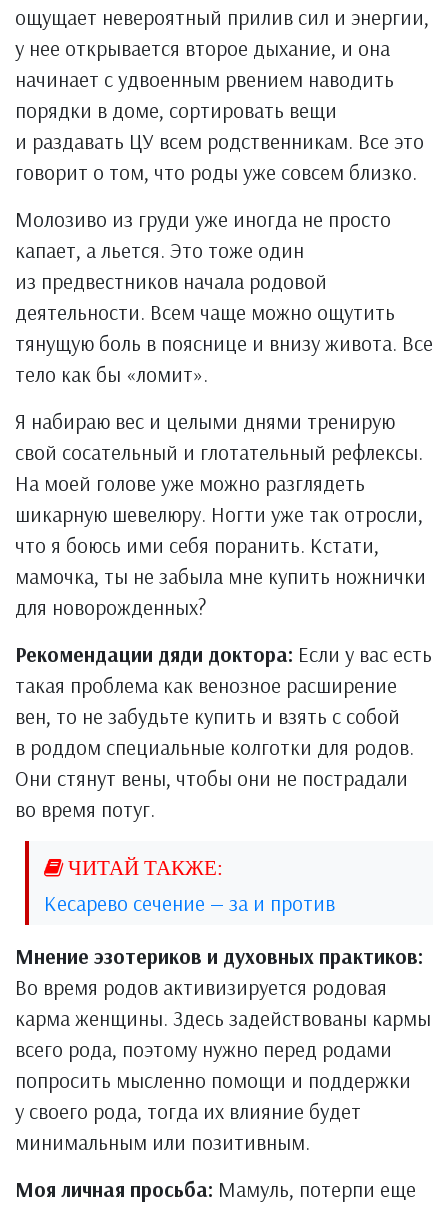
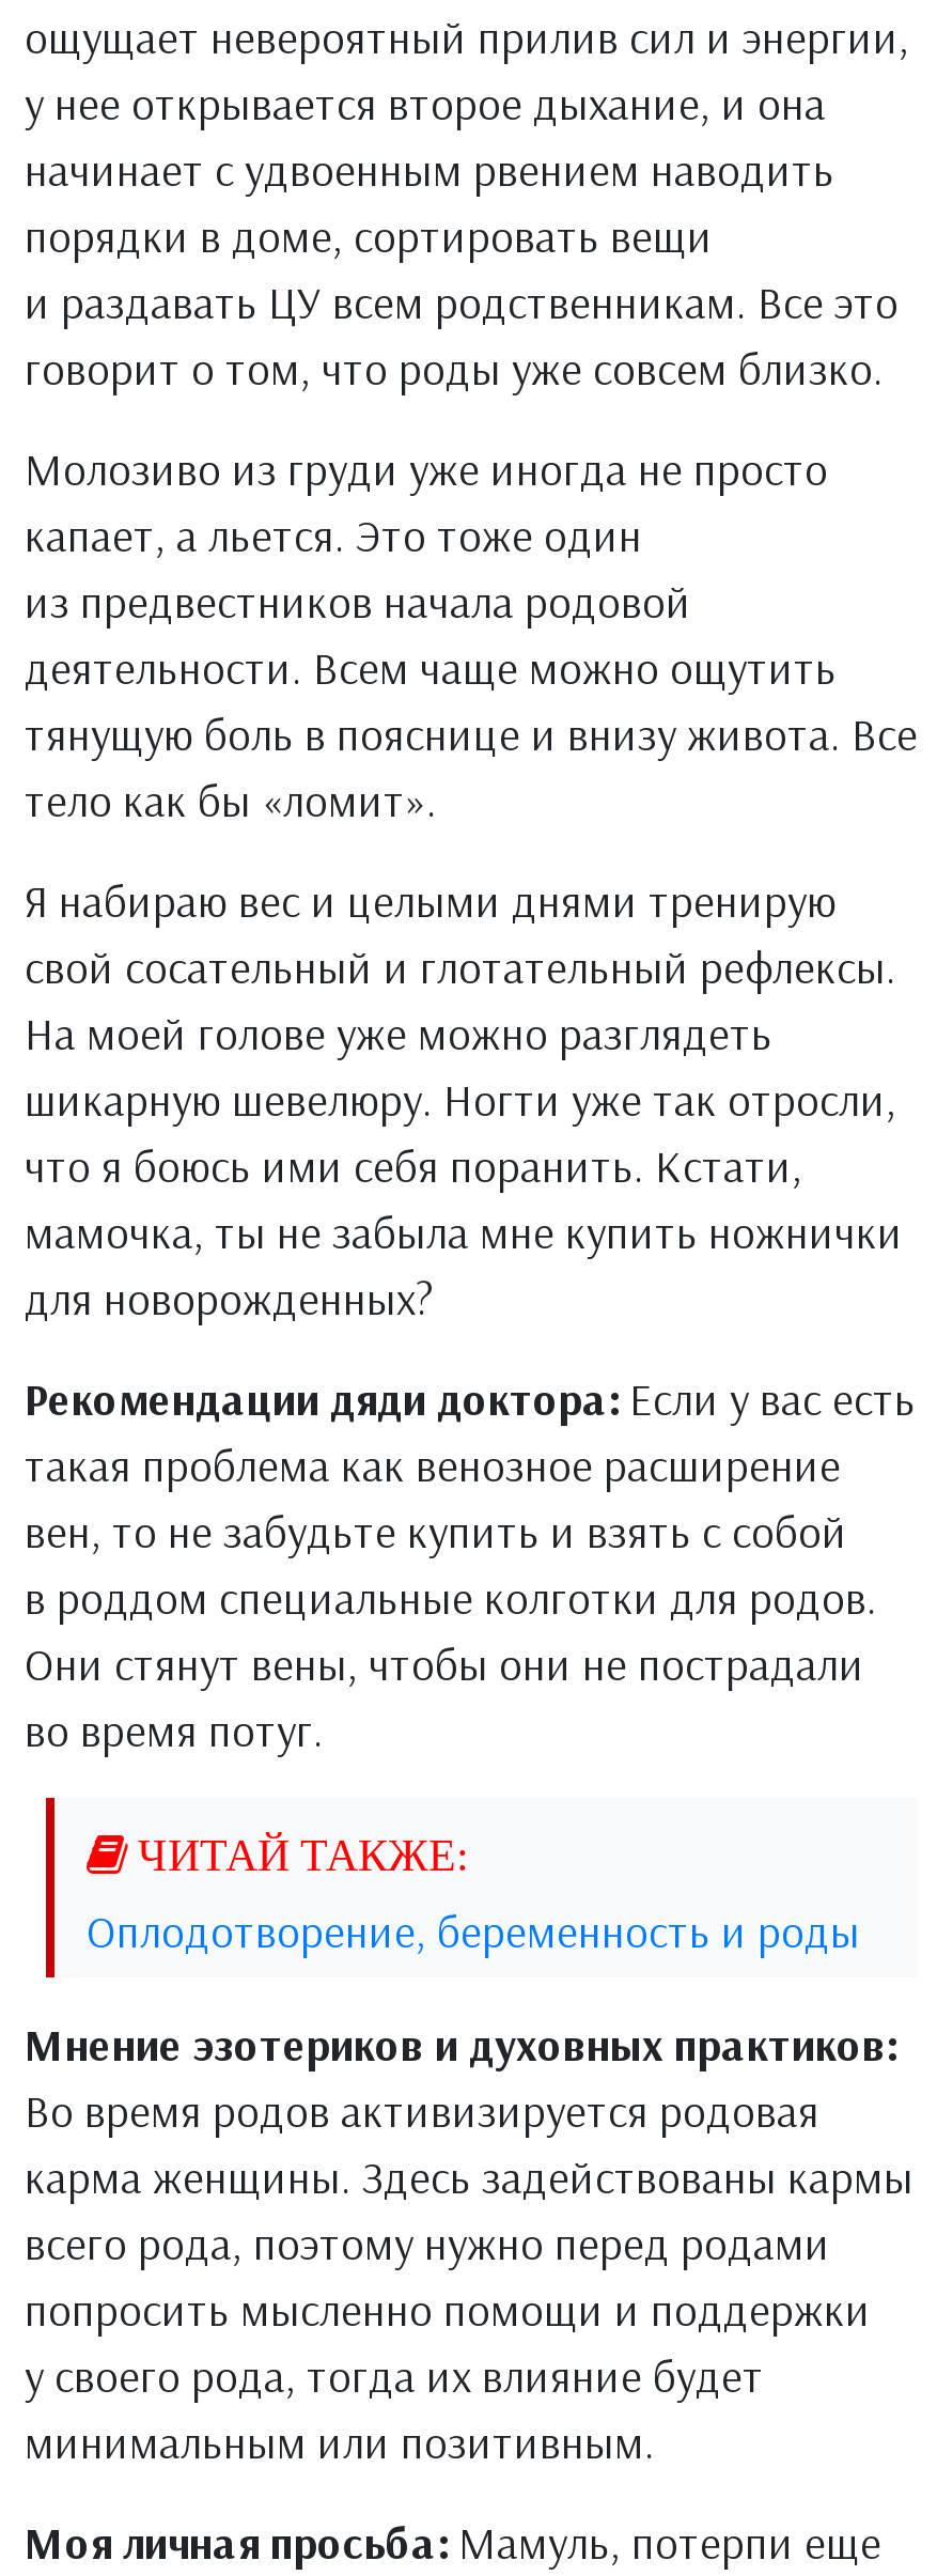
- Кесарево сечение — за и против
+ Оплодотворение, беременность и роды
